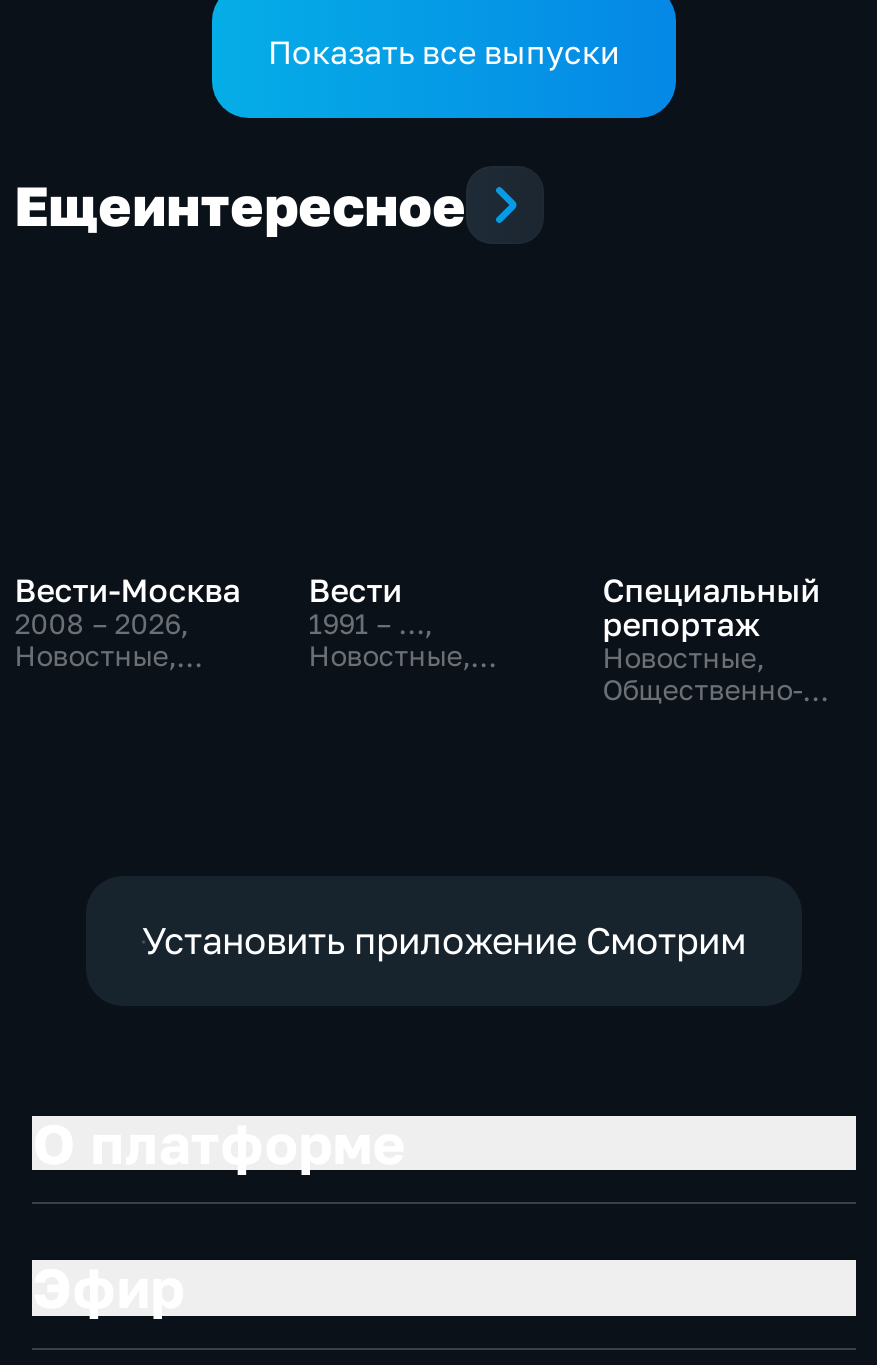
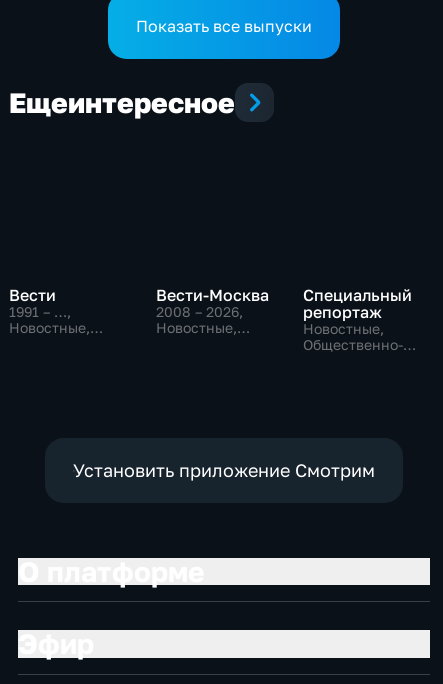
- Вести-Москва
- 2008 – 2026,
+ Вести
+ 1991 – …,

- Вести
- 1991 – …,
+ Вести-Москва
+ 2008 – 2026,
